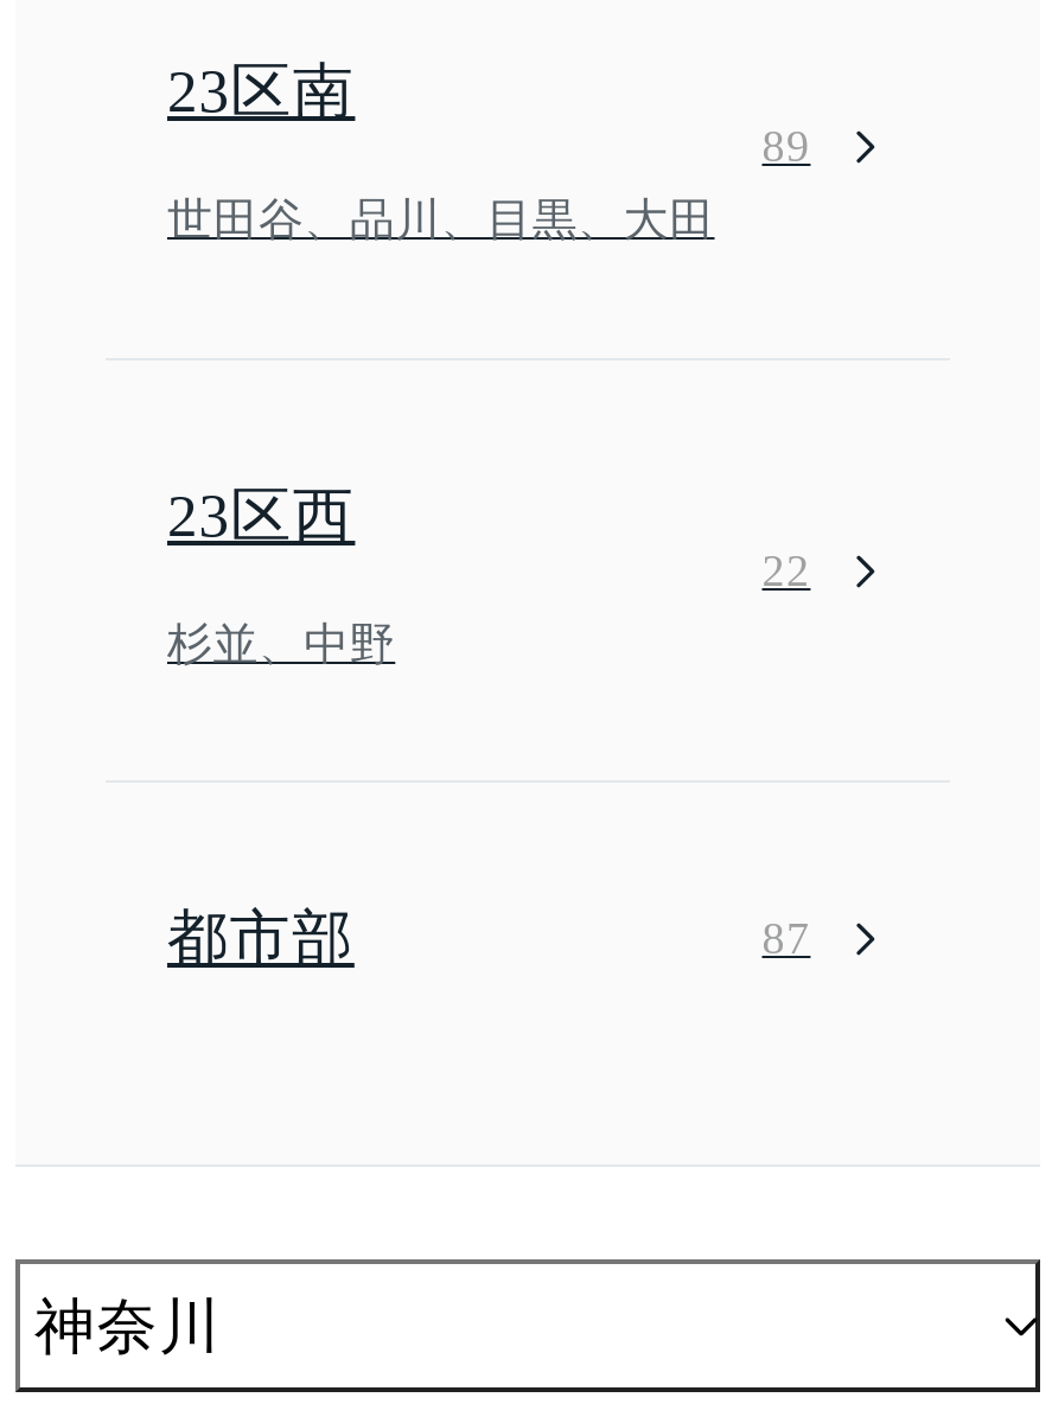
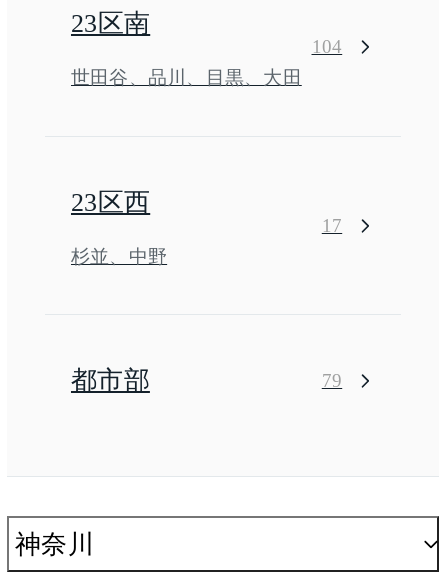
- 89
+ 104

- 22
+ 17

- 87
+ 79
